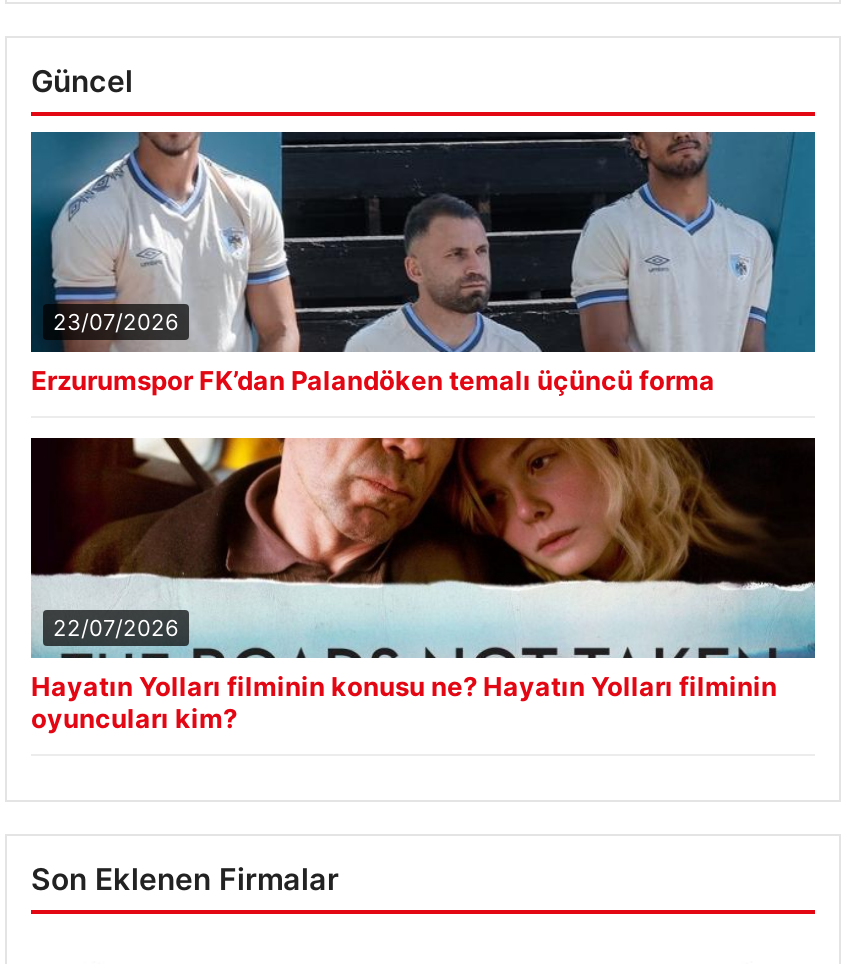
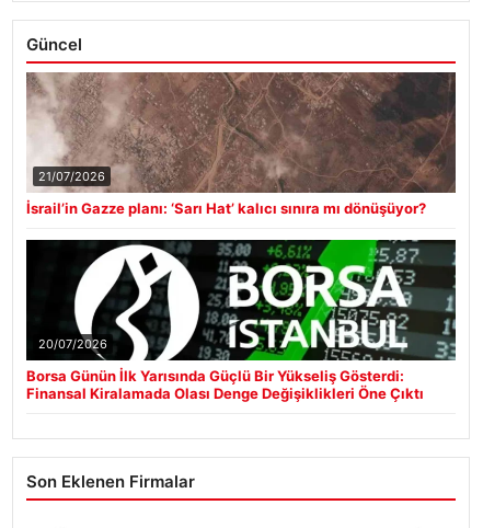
- [image]
- 23/07/2026
+ [image]
+ 21/07/2026

- Erzurumspor FK’dan Palandöken temalı üçüncü forma
+ İsrail’in Gazze planı: ‘Sarı Hat’ kalıcı sınıra mı dönüşüyor?

- [image]
- 22/07/2026
+ [image]
+ 20/07/2026

- Hayatın Yolları filminin konusu ne? Hayatın Yolları filminin
- oyuncuları kim?
+ Borsa Günün İlk Yarısında Güçlü Bir Yükseliş Gösterdi:
+ Finansal Kiralamada Olası Denge Değişiklikleri Öne Çıktı
